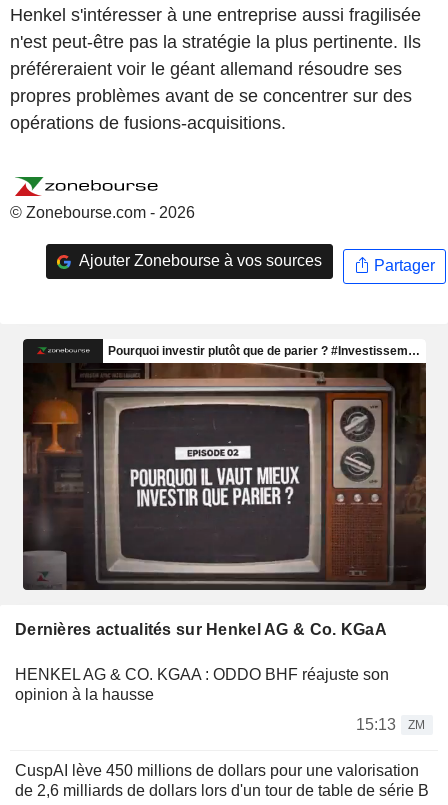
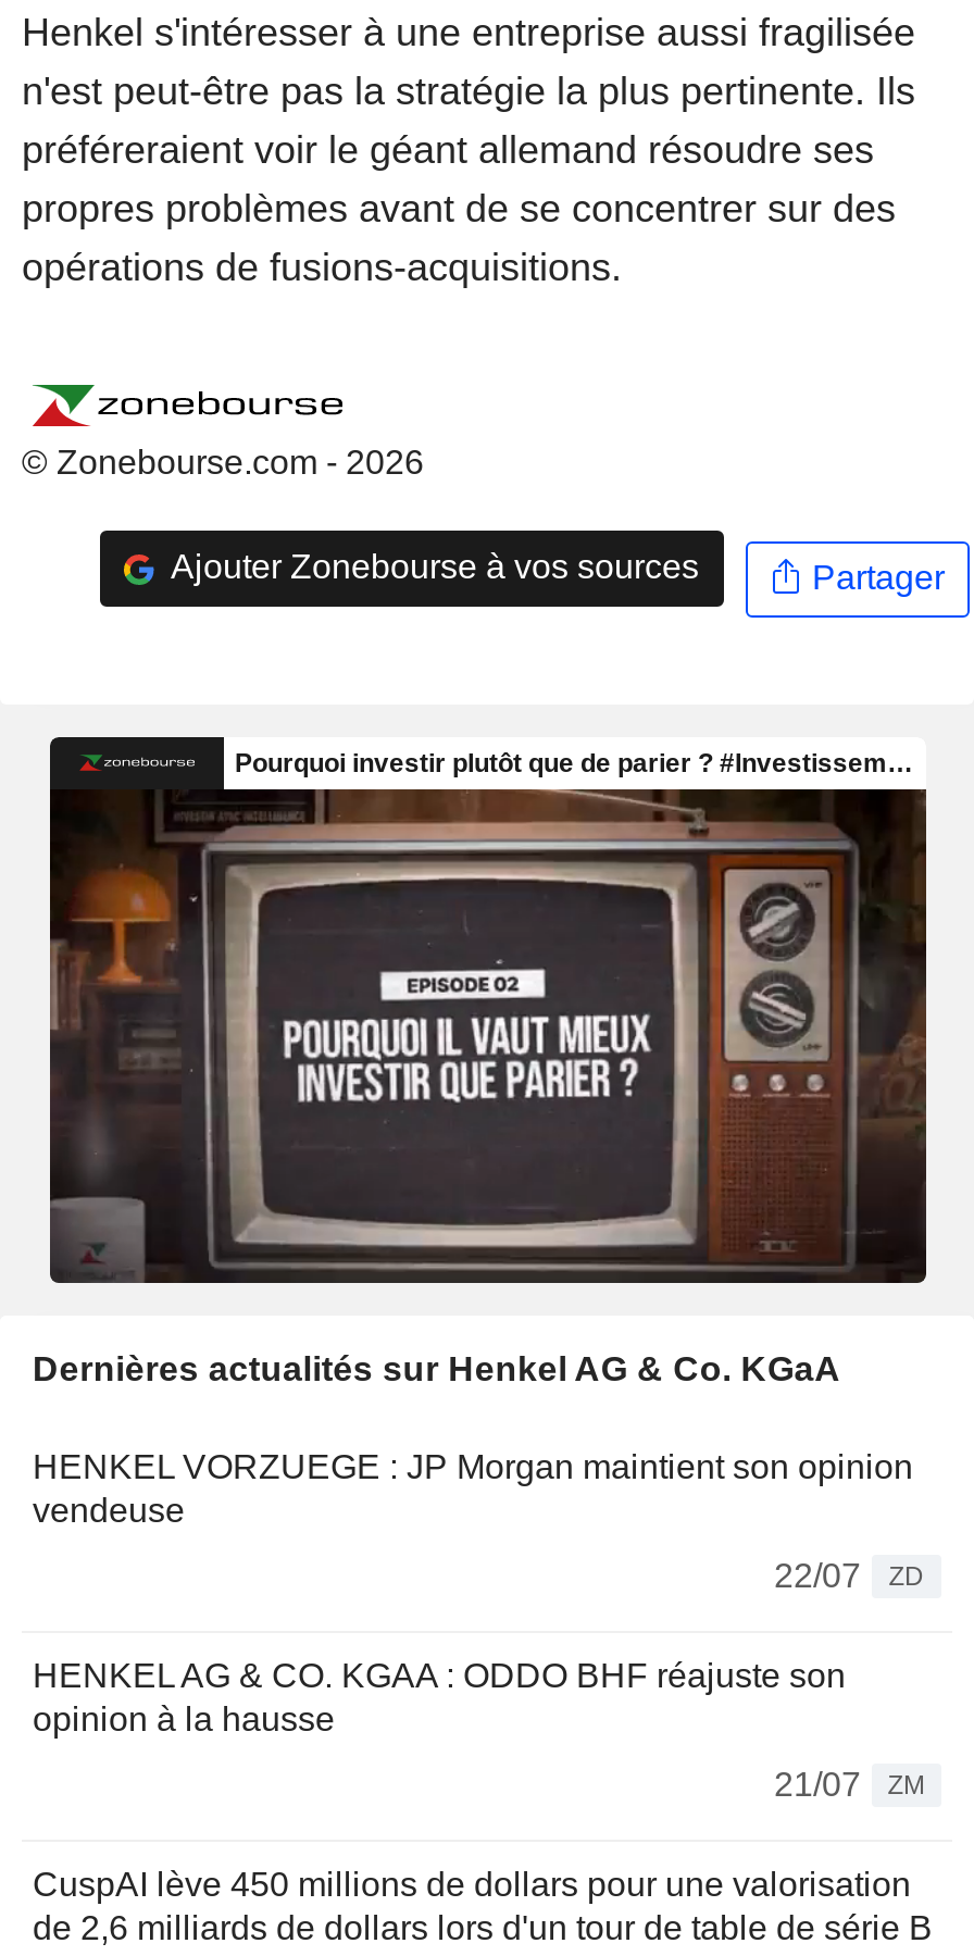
+ HENKEL VORZUEGE : JP Morgan maintient son opinion
+ vendeuse
+ 22/07
+ ZD

- 15:13 ZM
+ 21/07 ZM
